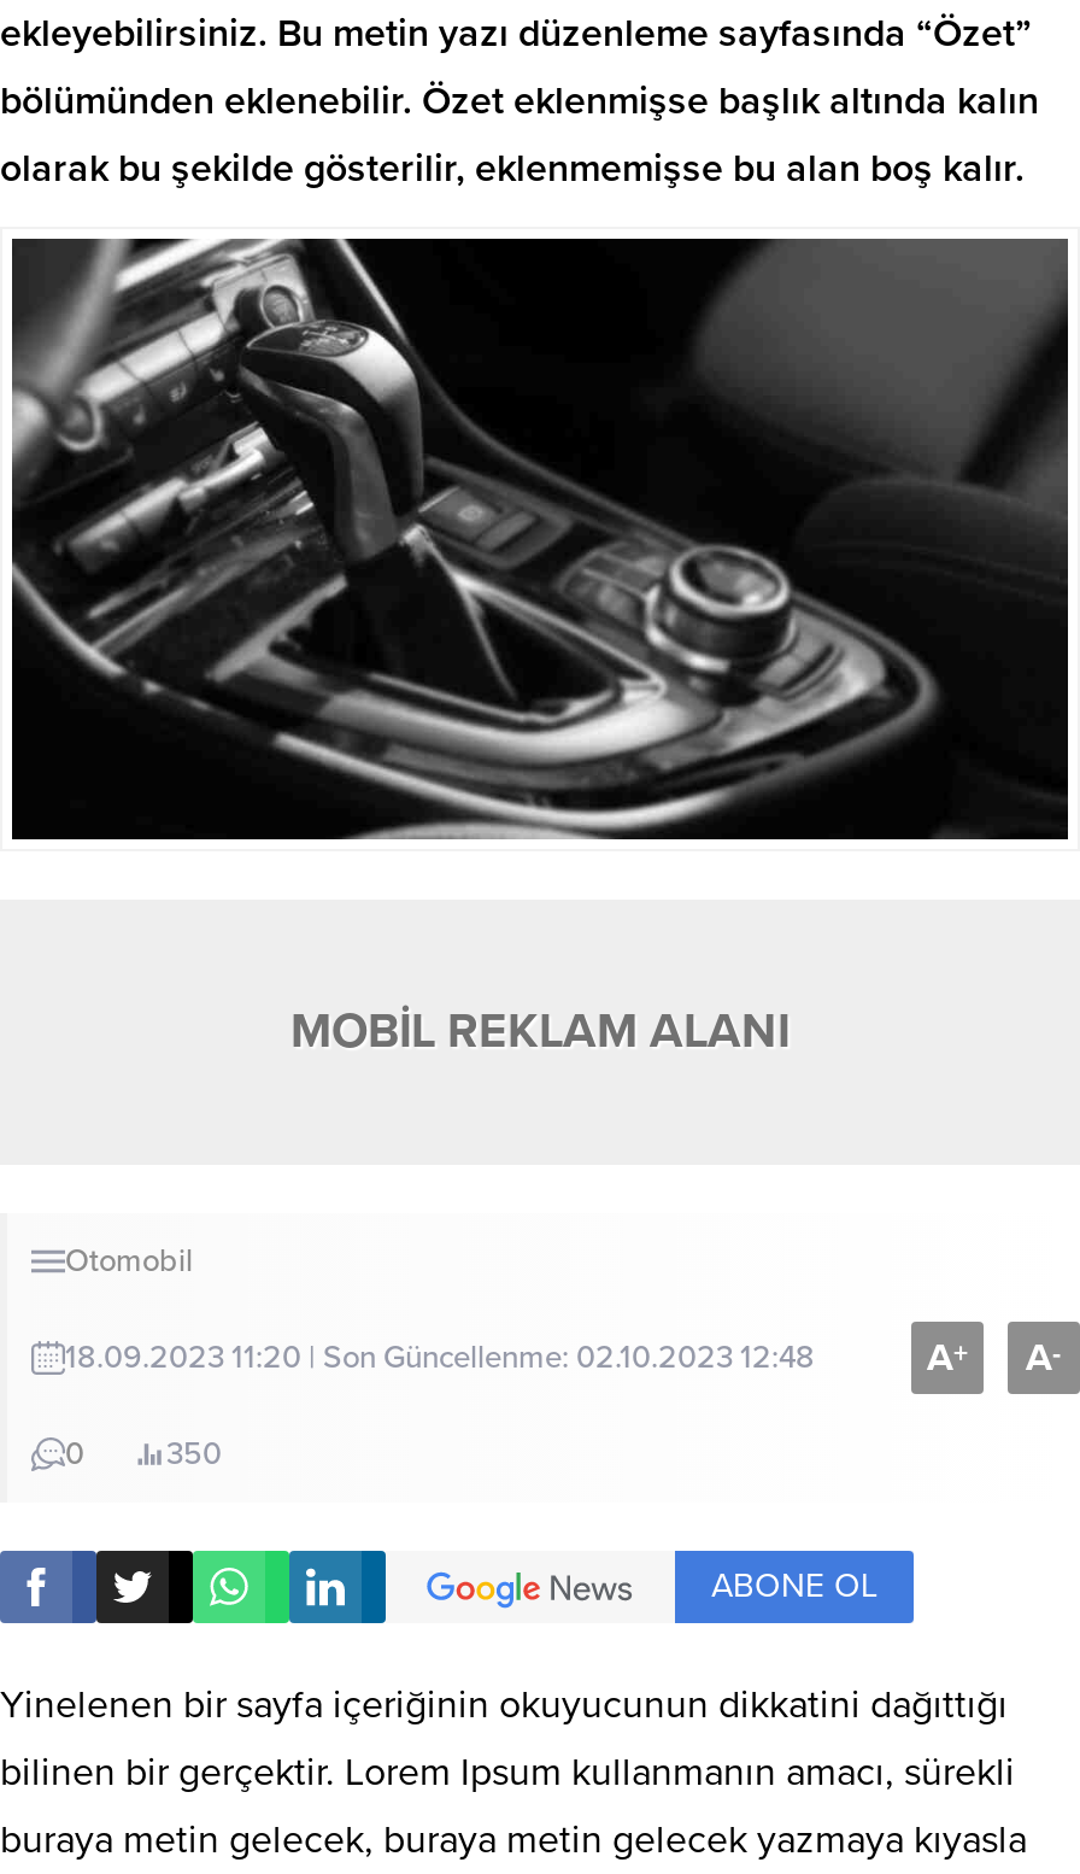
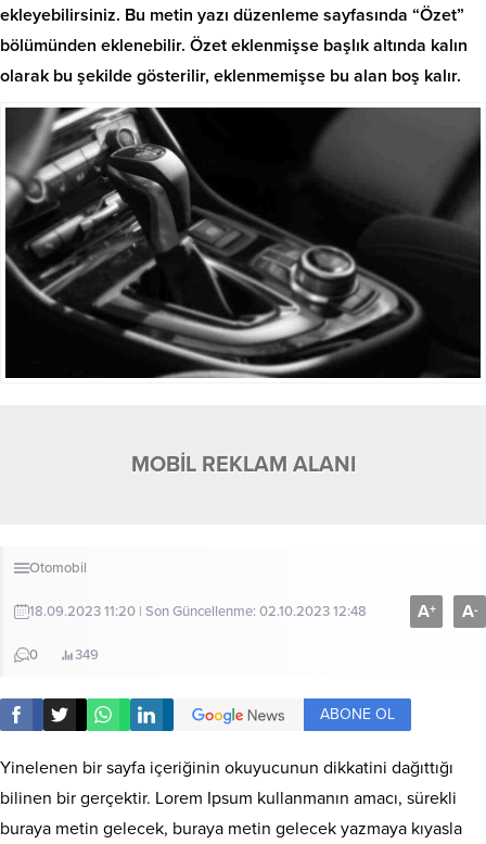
- 350
+ 349
